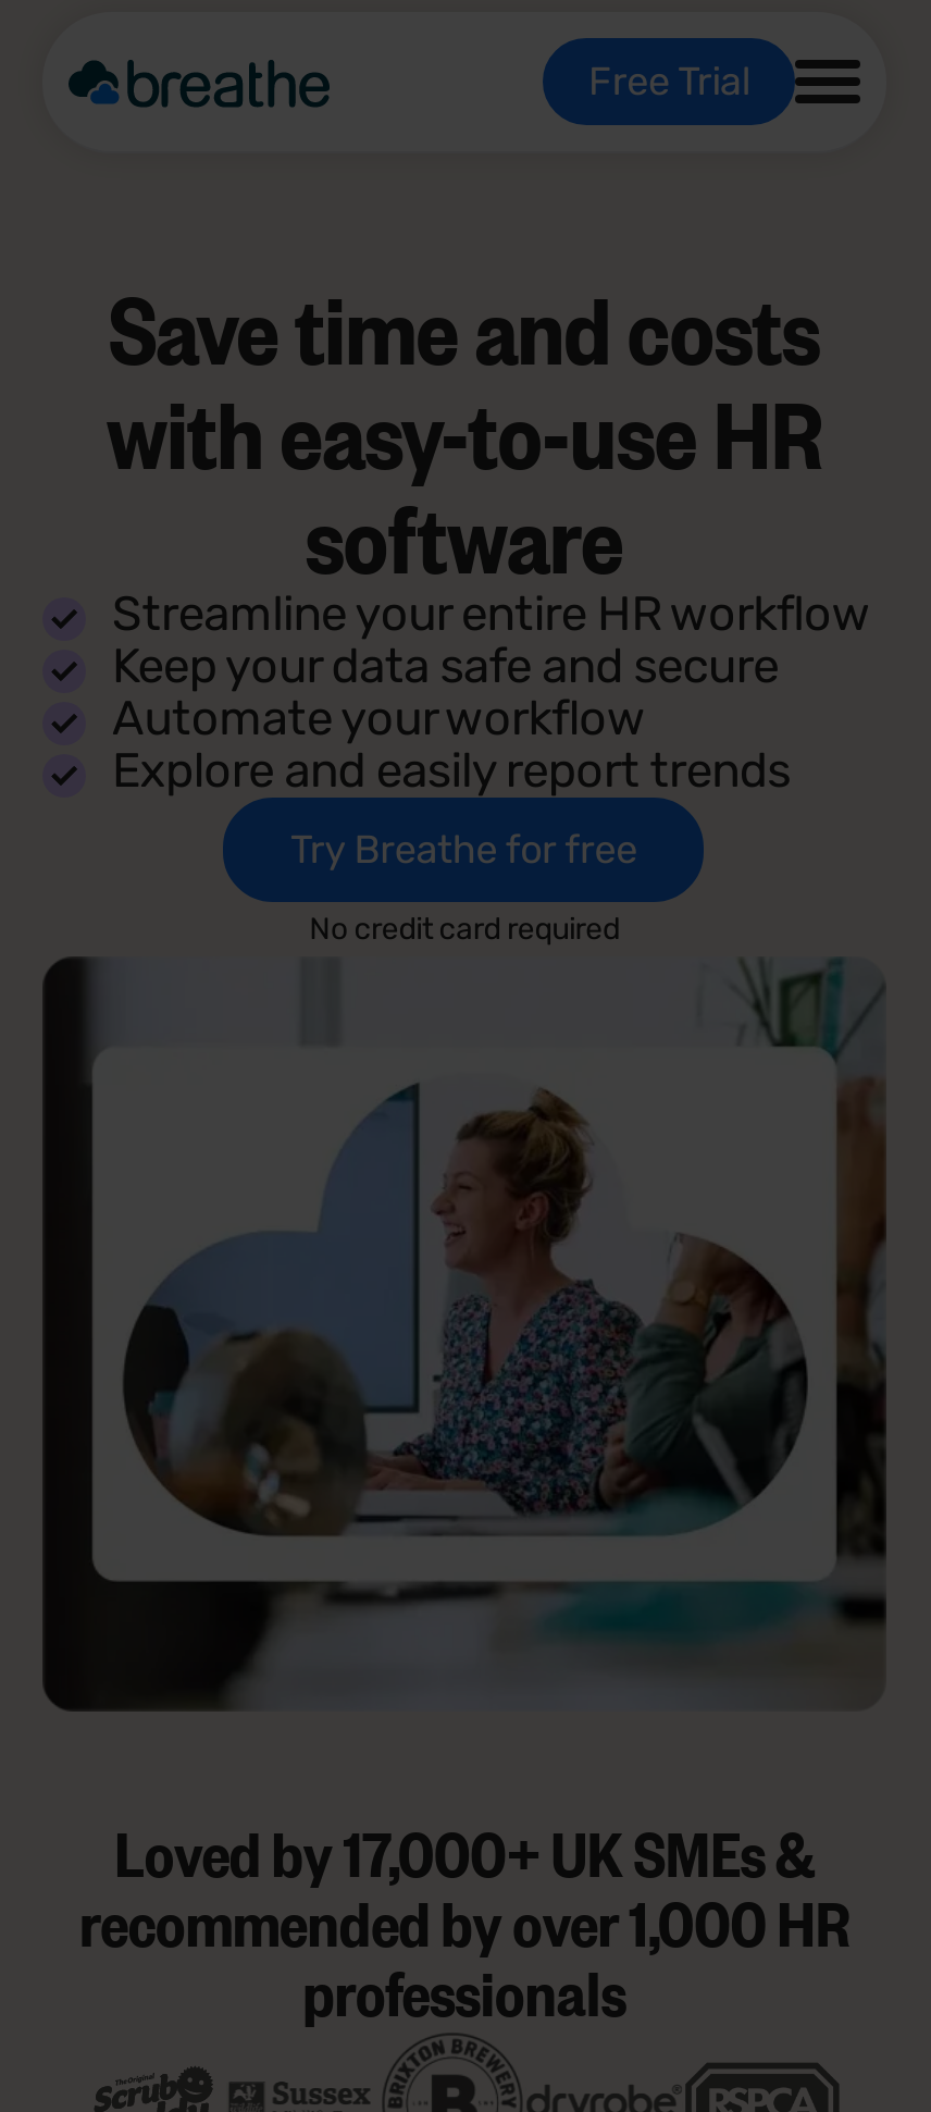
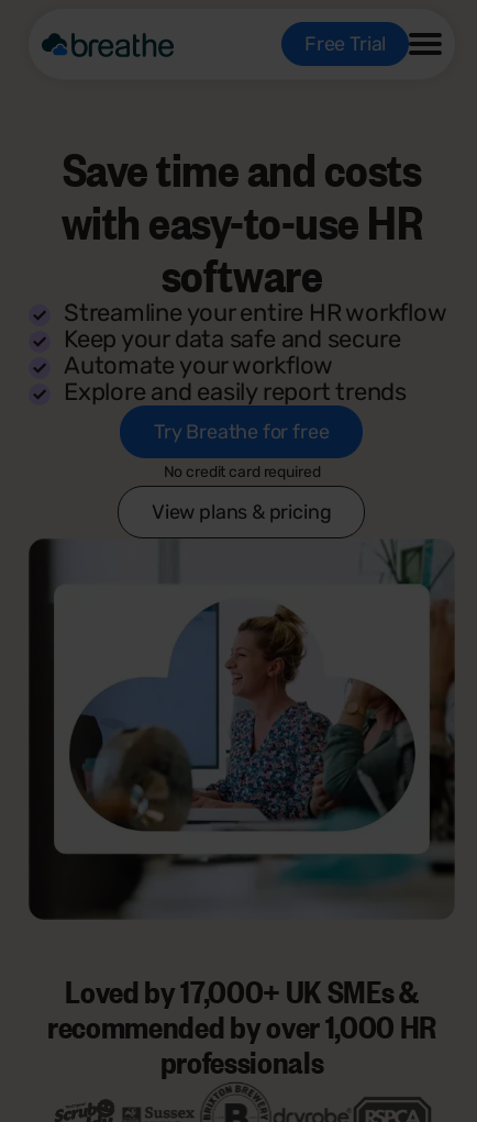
+ View plans & pricing
